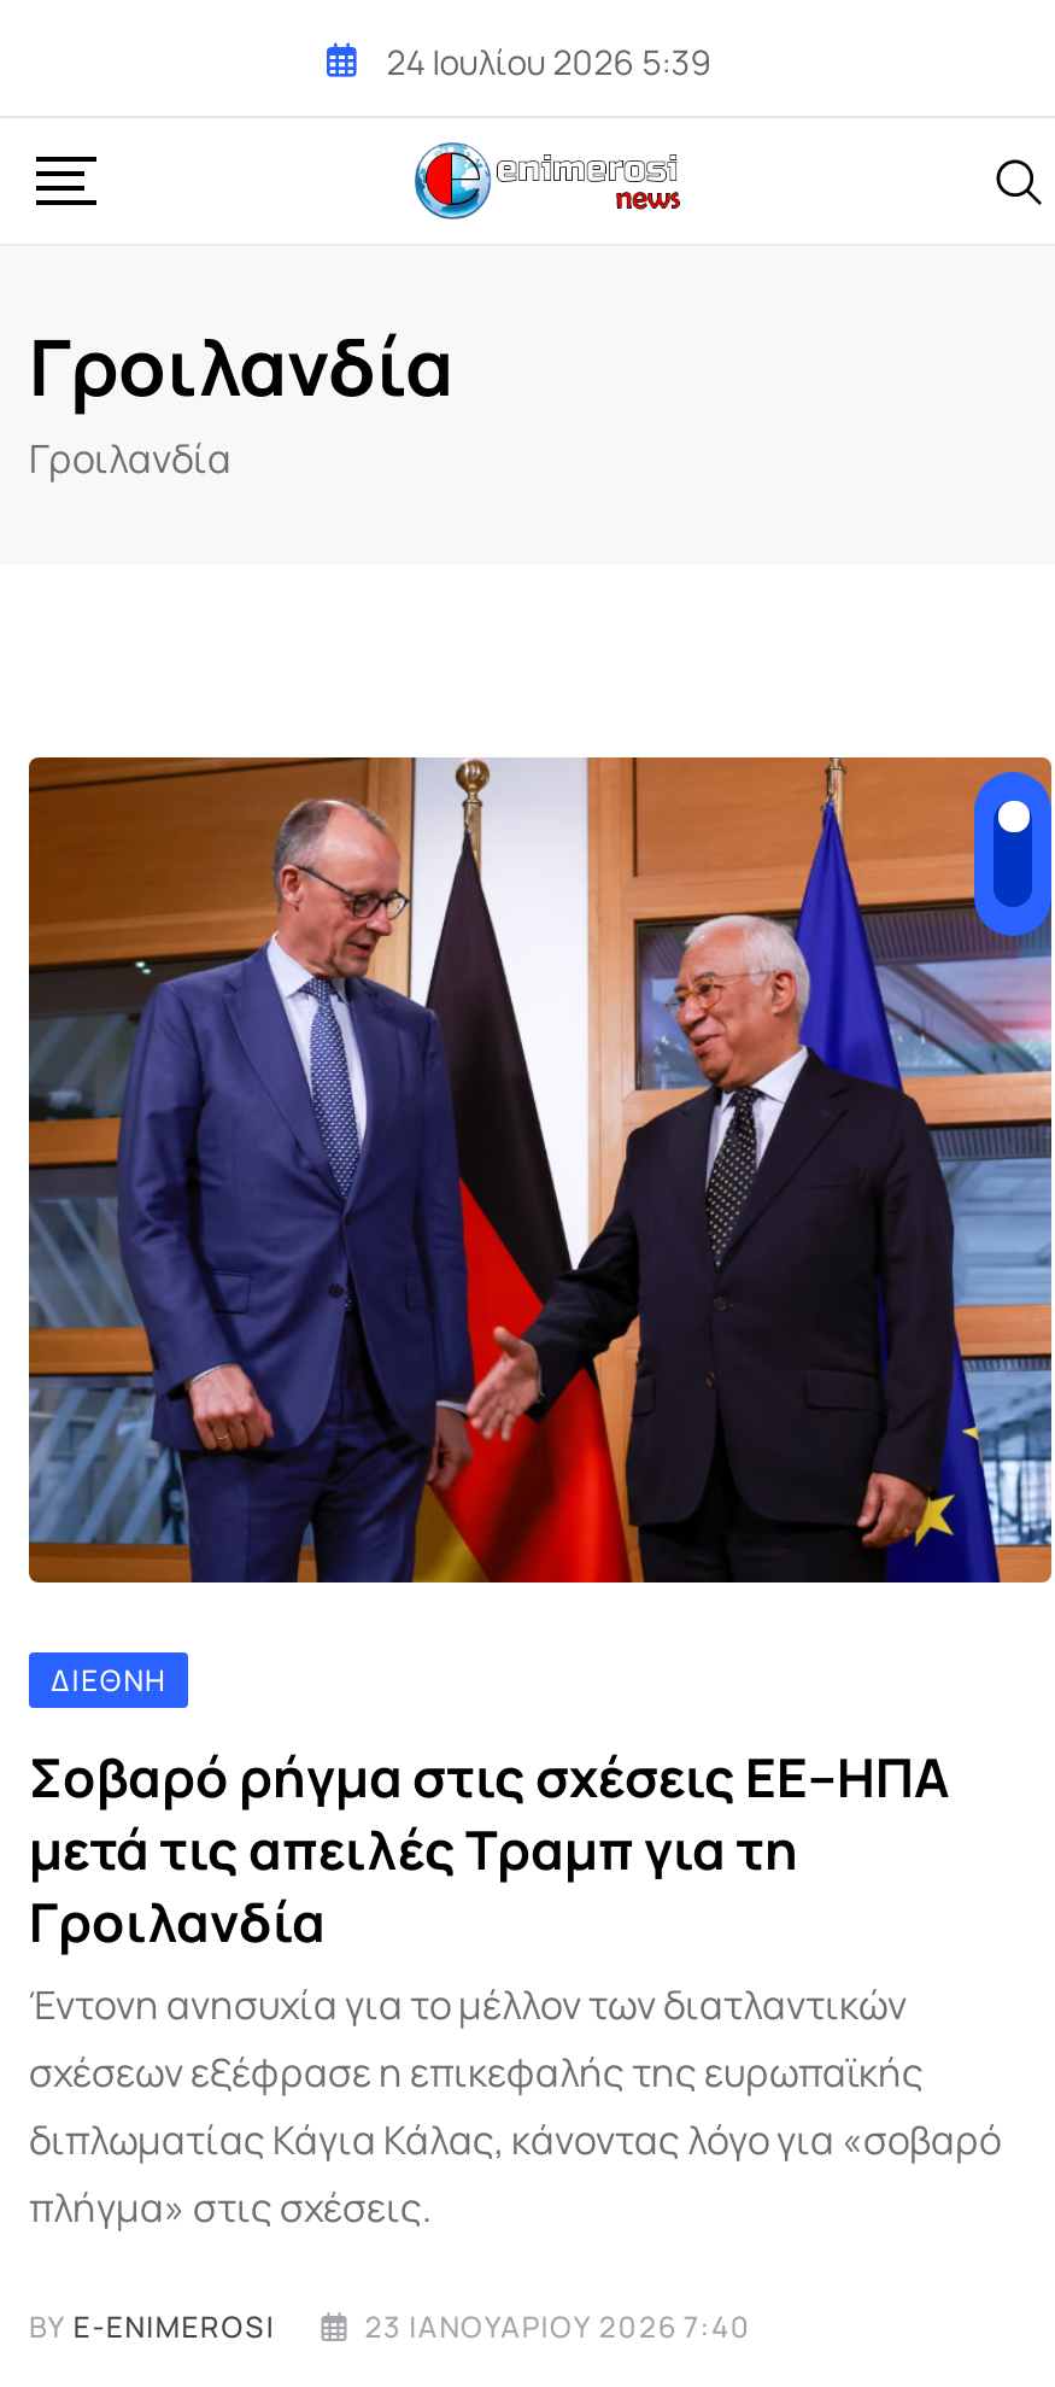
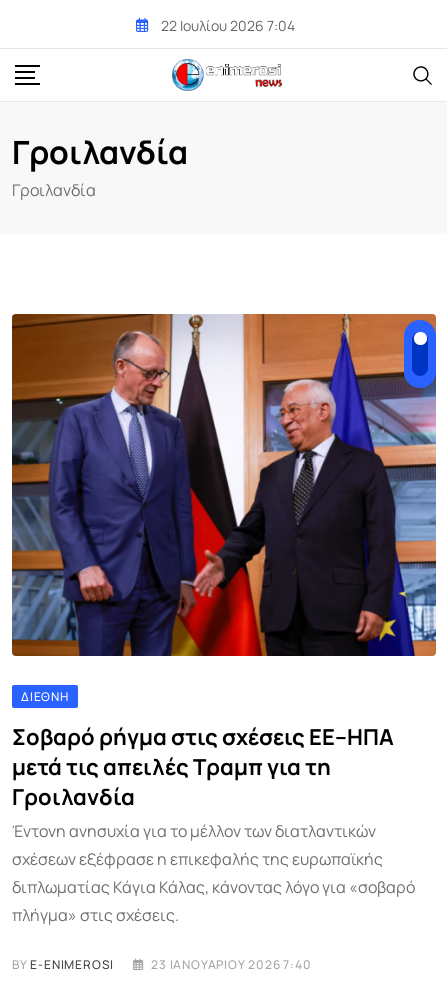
- 24 Ιουλίου 2026 5:39
+ 22 Ιουλίου 2026 7:04
